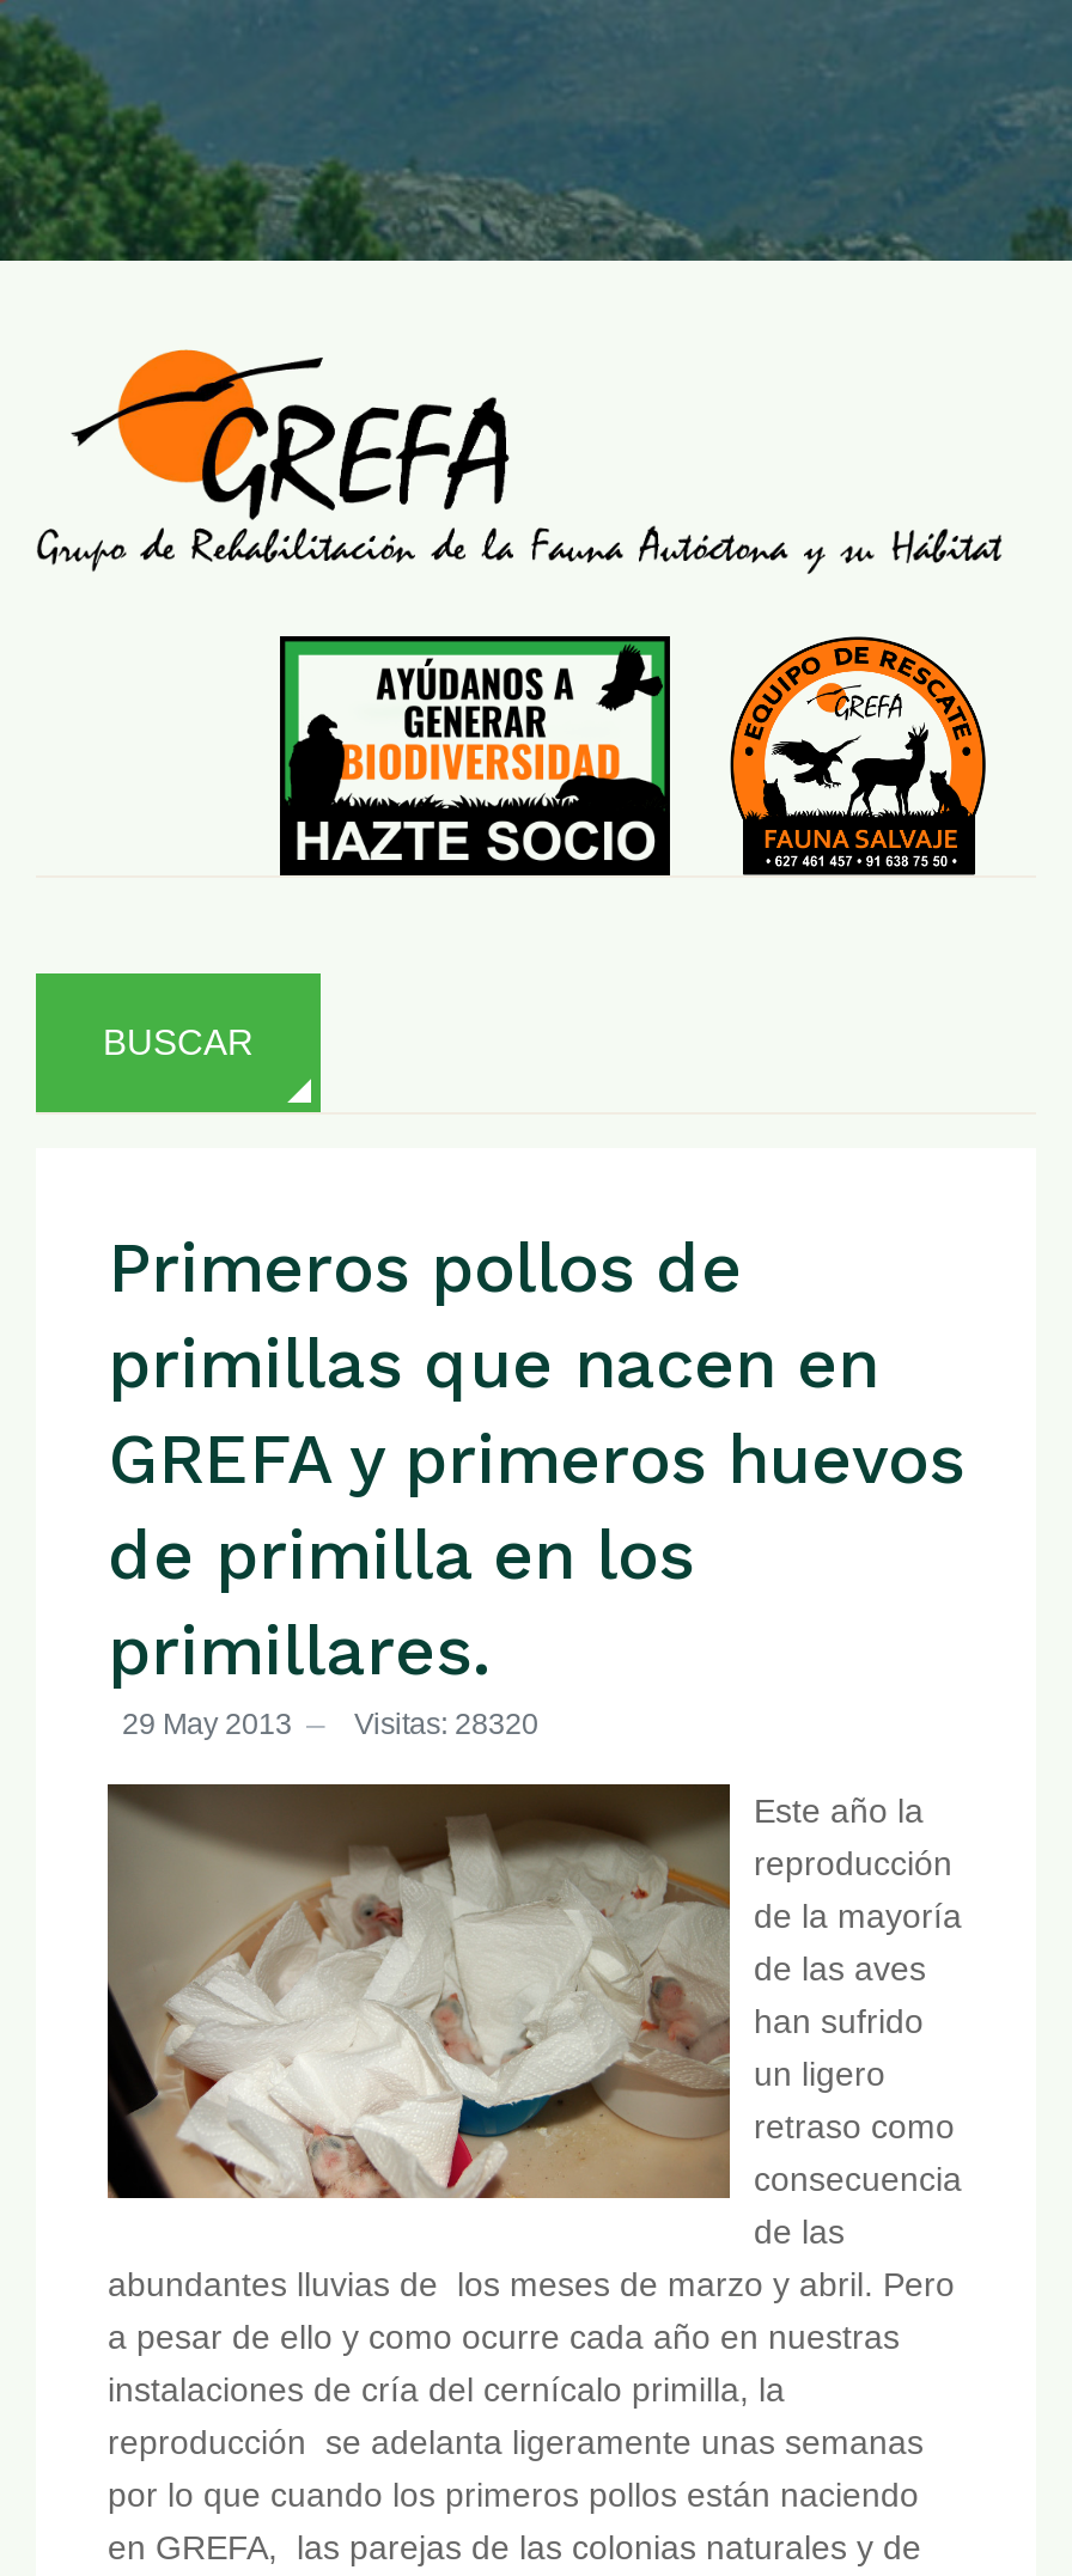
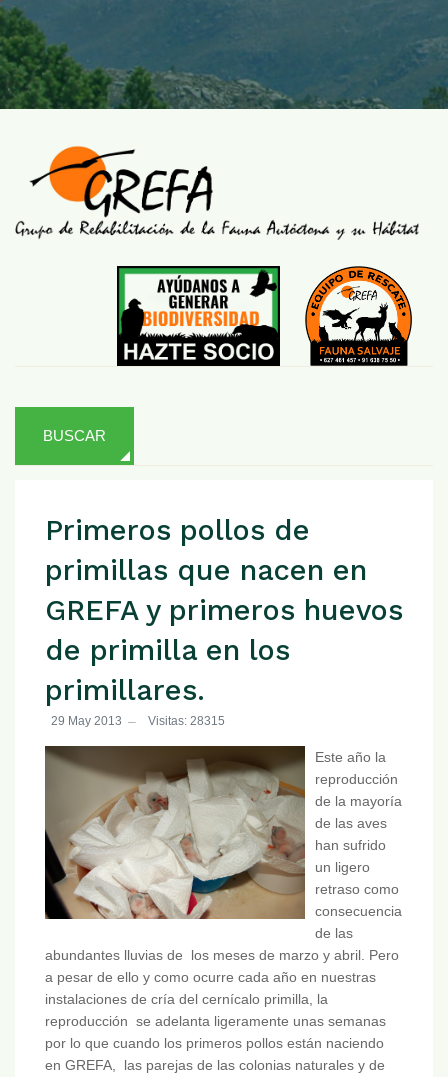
- 29 May 2013 Visitas: 28320
+ 29 May 2013 Visitas: 28315
